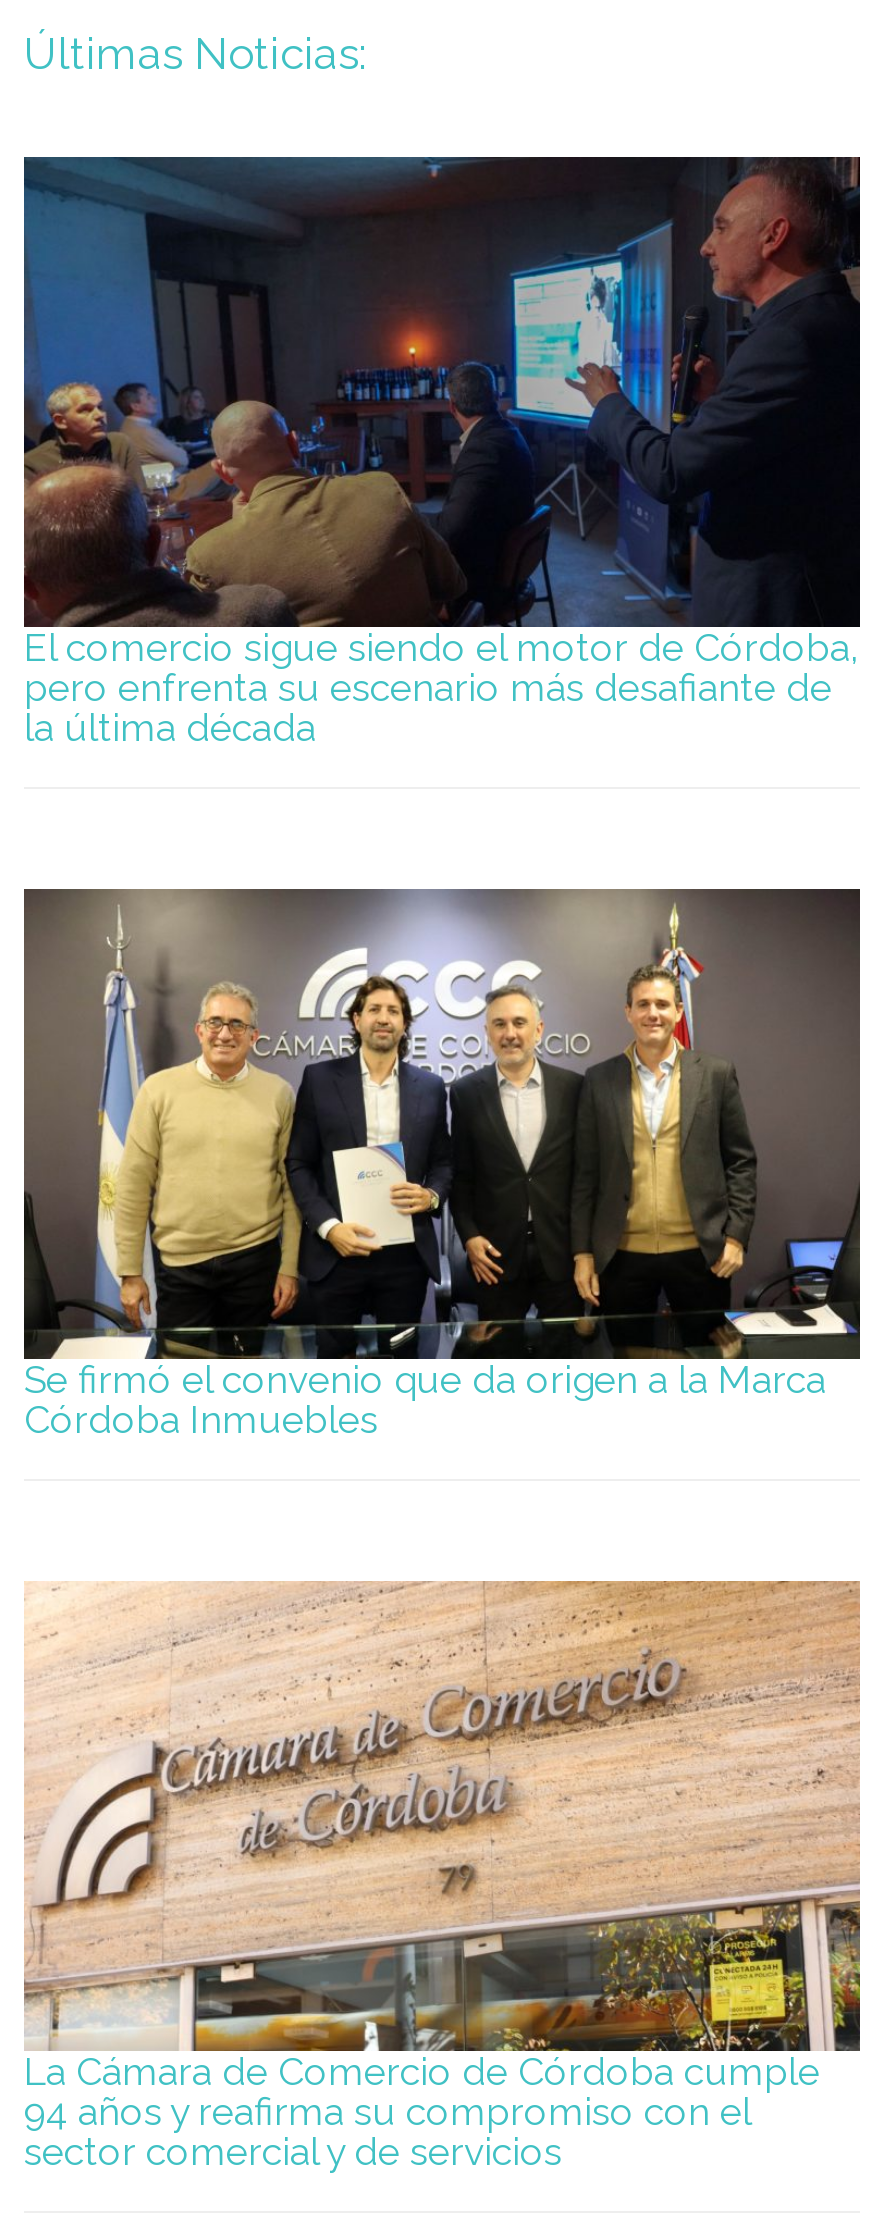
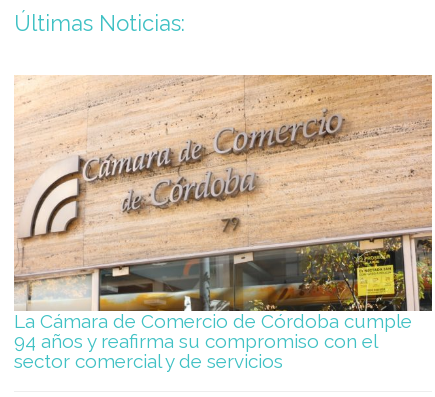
- [image]
- El comercio sigue siendo el motor de Córdoba,
- pero enfrenta su escenario más desafiante de
- la última década

- [image]
- Se firmó el convenio que da origen a la Marca
- Córdoba Inmuebles
